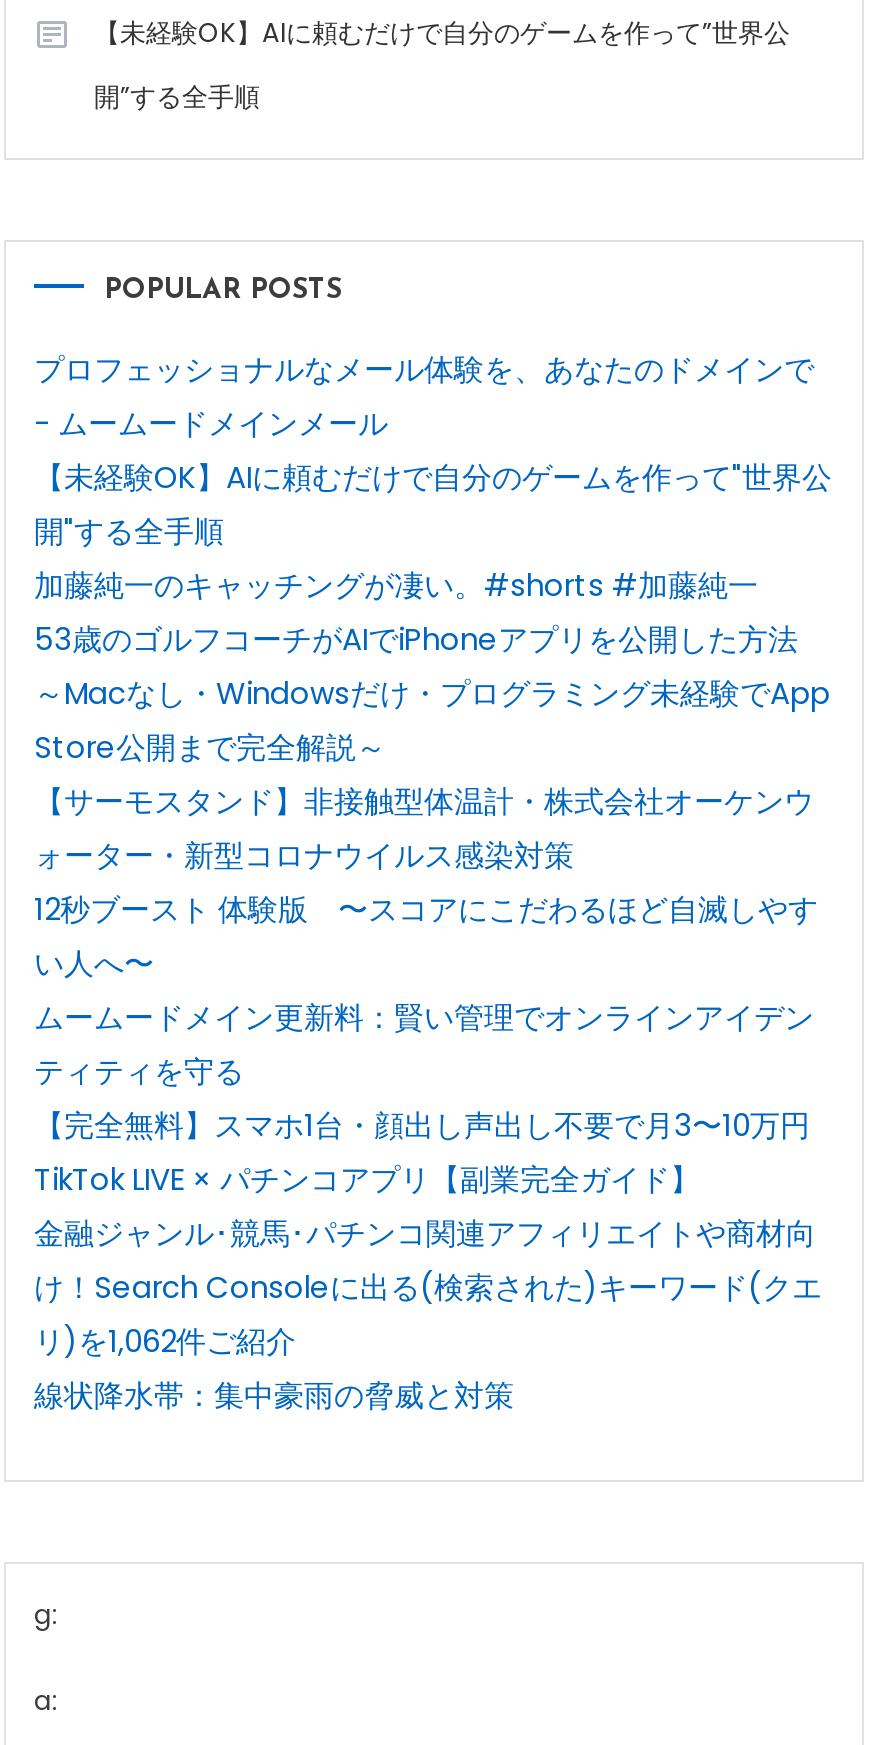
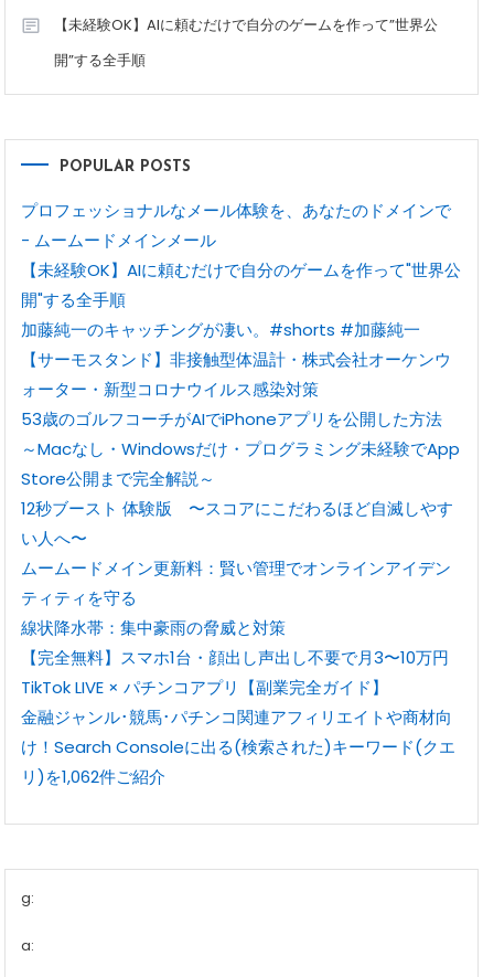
moved down: 53歳のゴルフコーチがAIでiPhoneアプリを公開した方法 | ～Macなし・Windowsだけ・プログラミング未経験でApp | Store公開まで完全解説～

moved up: 【サーモスタンド】非接触型体温計・株式会社オーケンウ | ォーター・新型コロナウイルス感染対策

moved down: 【完全無料】スマホ1台・顔出し声出し不要で月3〜10万円 | TikTok LIVE × パチンコアプリ【副業完全ガイド】 | 金融ジャンル･競馬･パチンコ関連アフィリエイトや商材向 | け！Search Consoleに出る(検索された)キーワード(クエ | リ)を1,062件ご紹介

moved up: 線状降水帯：集中豪雨の脅威と対策
